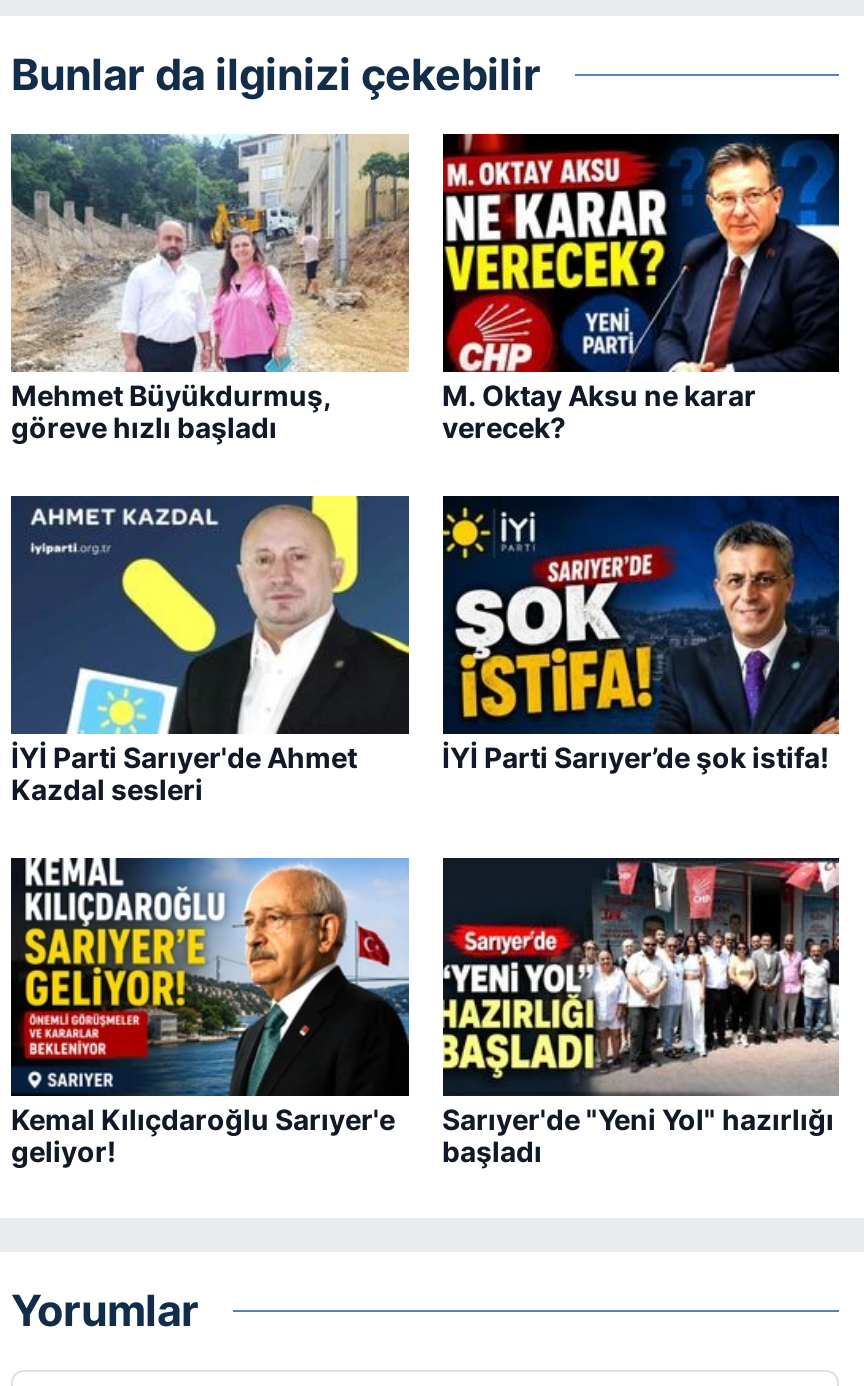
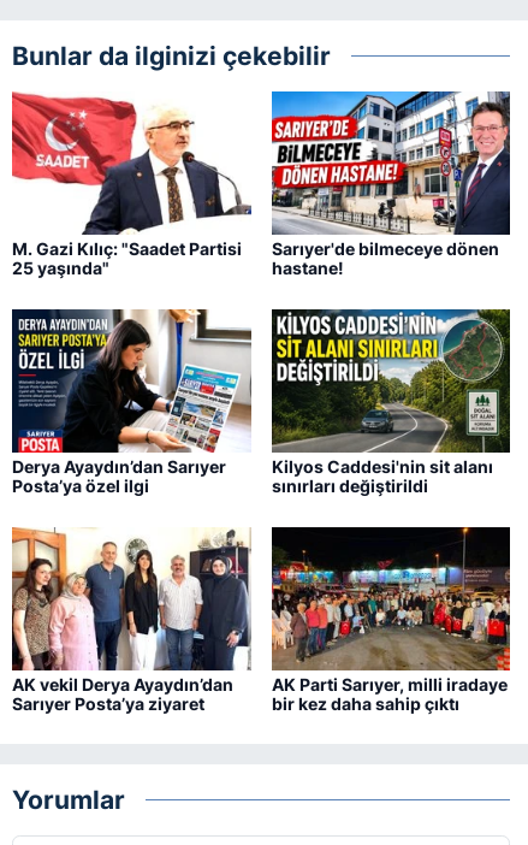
- [image]
- Mehmet Büyükdurmuş,
- göreve hızlı başladı
+ [image]
+ M. Gazi Kılıç: "Saadet Partisi
+ 25 yaşında"

- [image]
- M. Oktay Aksu ne karar
- verecek?
+ [image]
+ Sarıyer'de bilmeceye dönen
+ hastane!

- [image]
- İYİ Parti Sarıyer'de Ahmet
- Kazdal sesleri
+ [image]
+ Derya Ayaydın’dan Sarıyer
+ Posta’ya özel ilgi

- [image]
- İYİ Parti Sarıyer’de şok istifa!
+ [image]
+ Kilyos Caddesi'nin sit alanı
+ sınırları değiştirildi

- [image]
- Kemal Kılıçdaroğlu Sarıyer'e
- geliyor!
+ [image]
+ AK vekil Derya Ayaydın’dan
+ Sarıyer Posta’ya ziyaret

- [image]
- Sarıyer'de "Yeni Yol" hazırlığı
- başladı
+ [image]
+ AK Parti Sarıyer, milli iradaye
+ bir kez daha sahip çıktı
